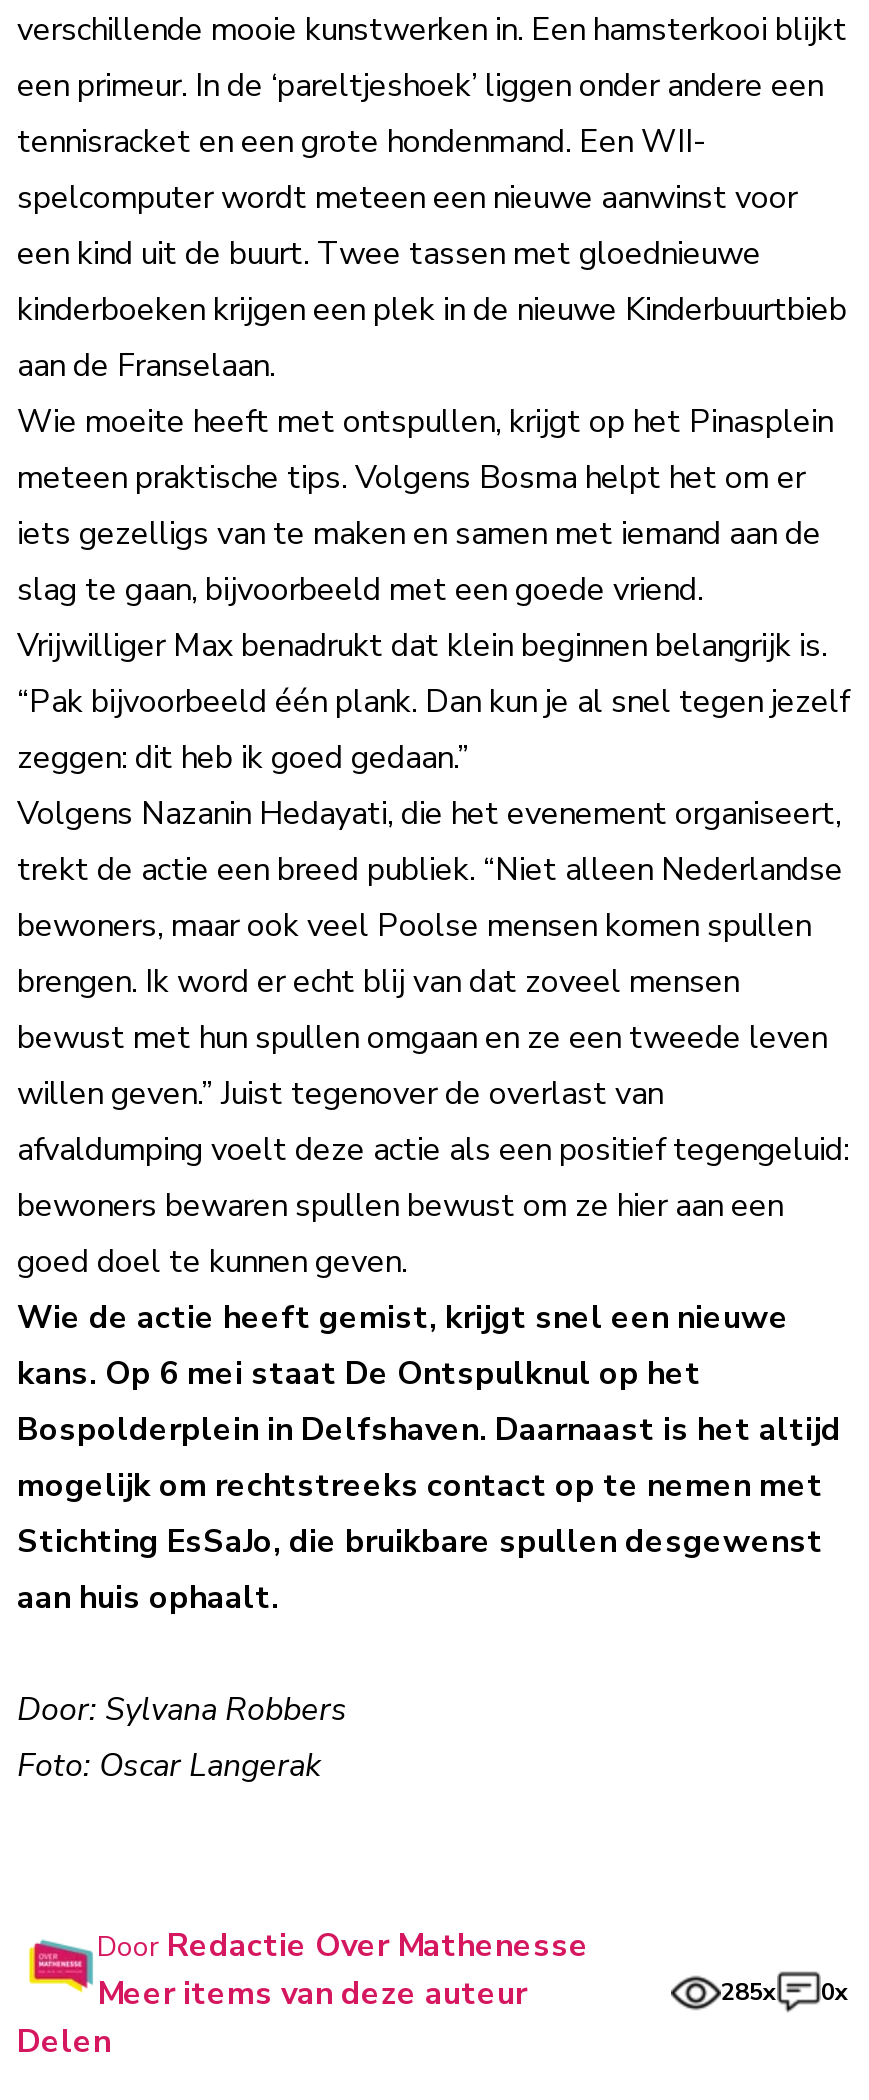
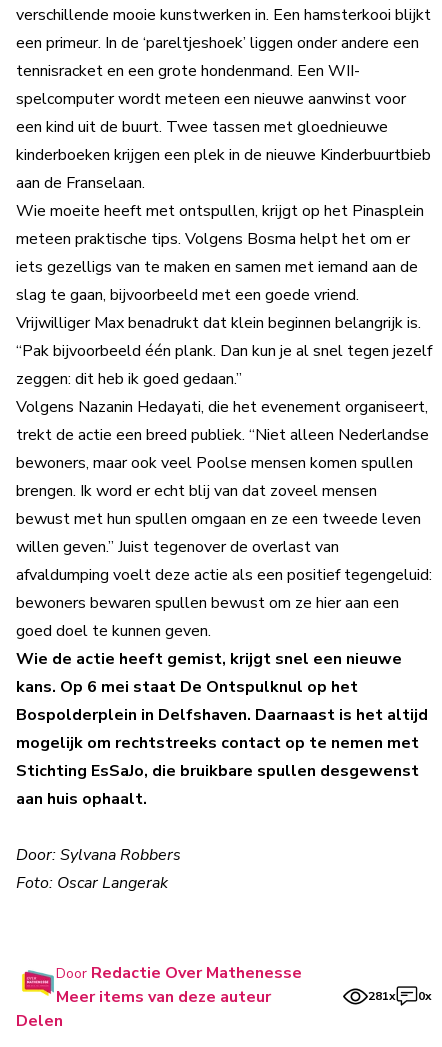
- 285x
+ 281x
